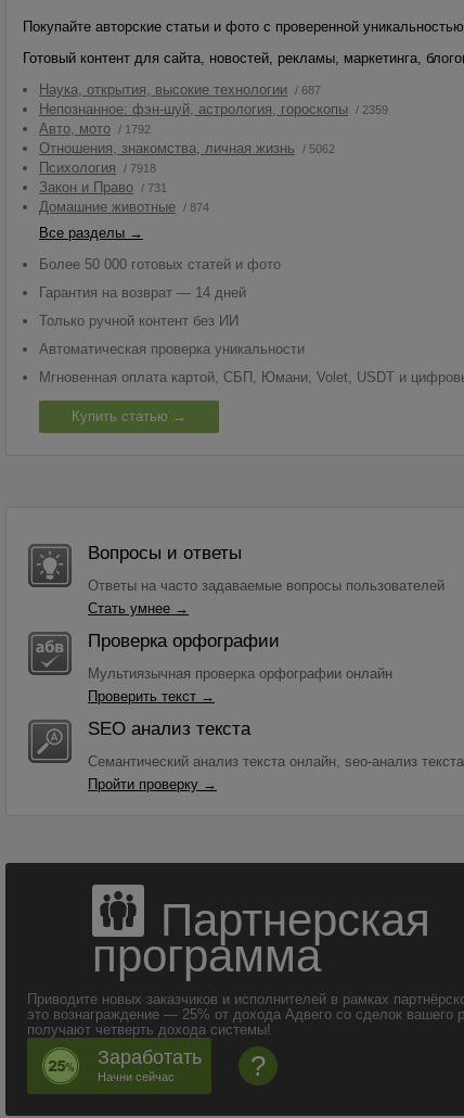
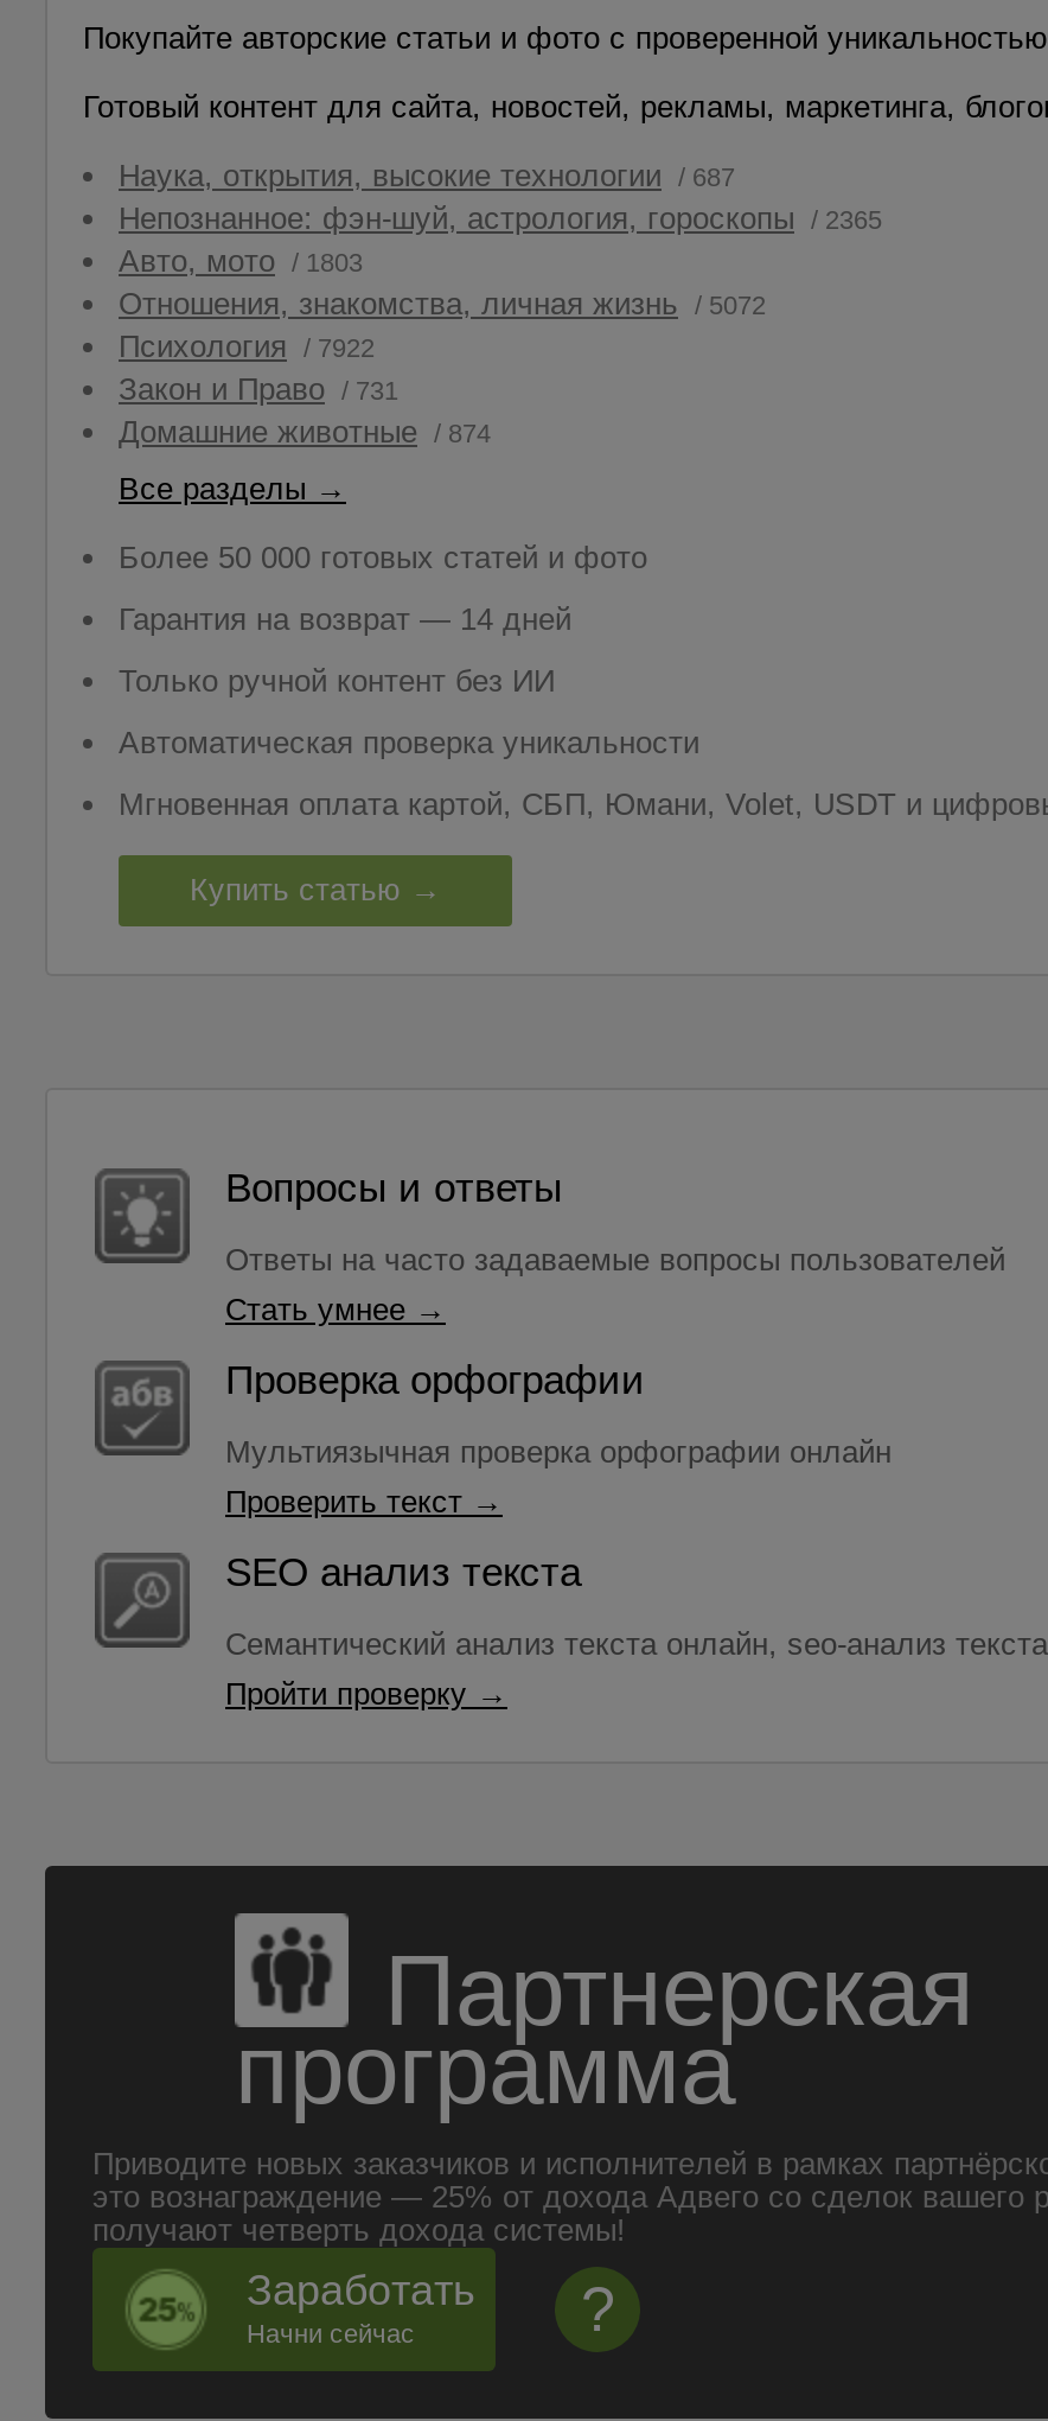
- Непознанное: фэн-шуй, астрология, гороскопы / 2359
+ Непознанное: фэн-шуй, астрология, гороскопы / 2365

- Авто, мото / 1792
+ Авто, мото / 1803

- Отношения, знакомства, личная жизнь / 5062
+ Отношения, знакомства, личная жизнь / 5072

- Психология / 7918
+ Психология / 7922
